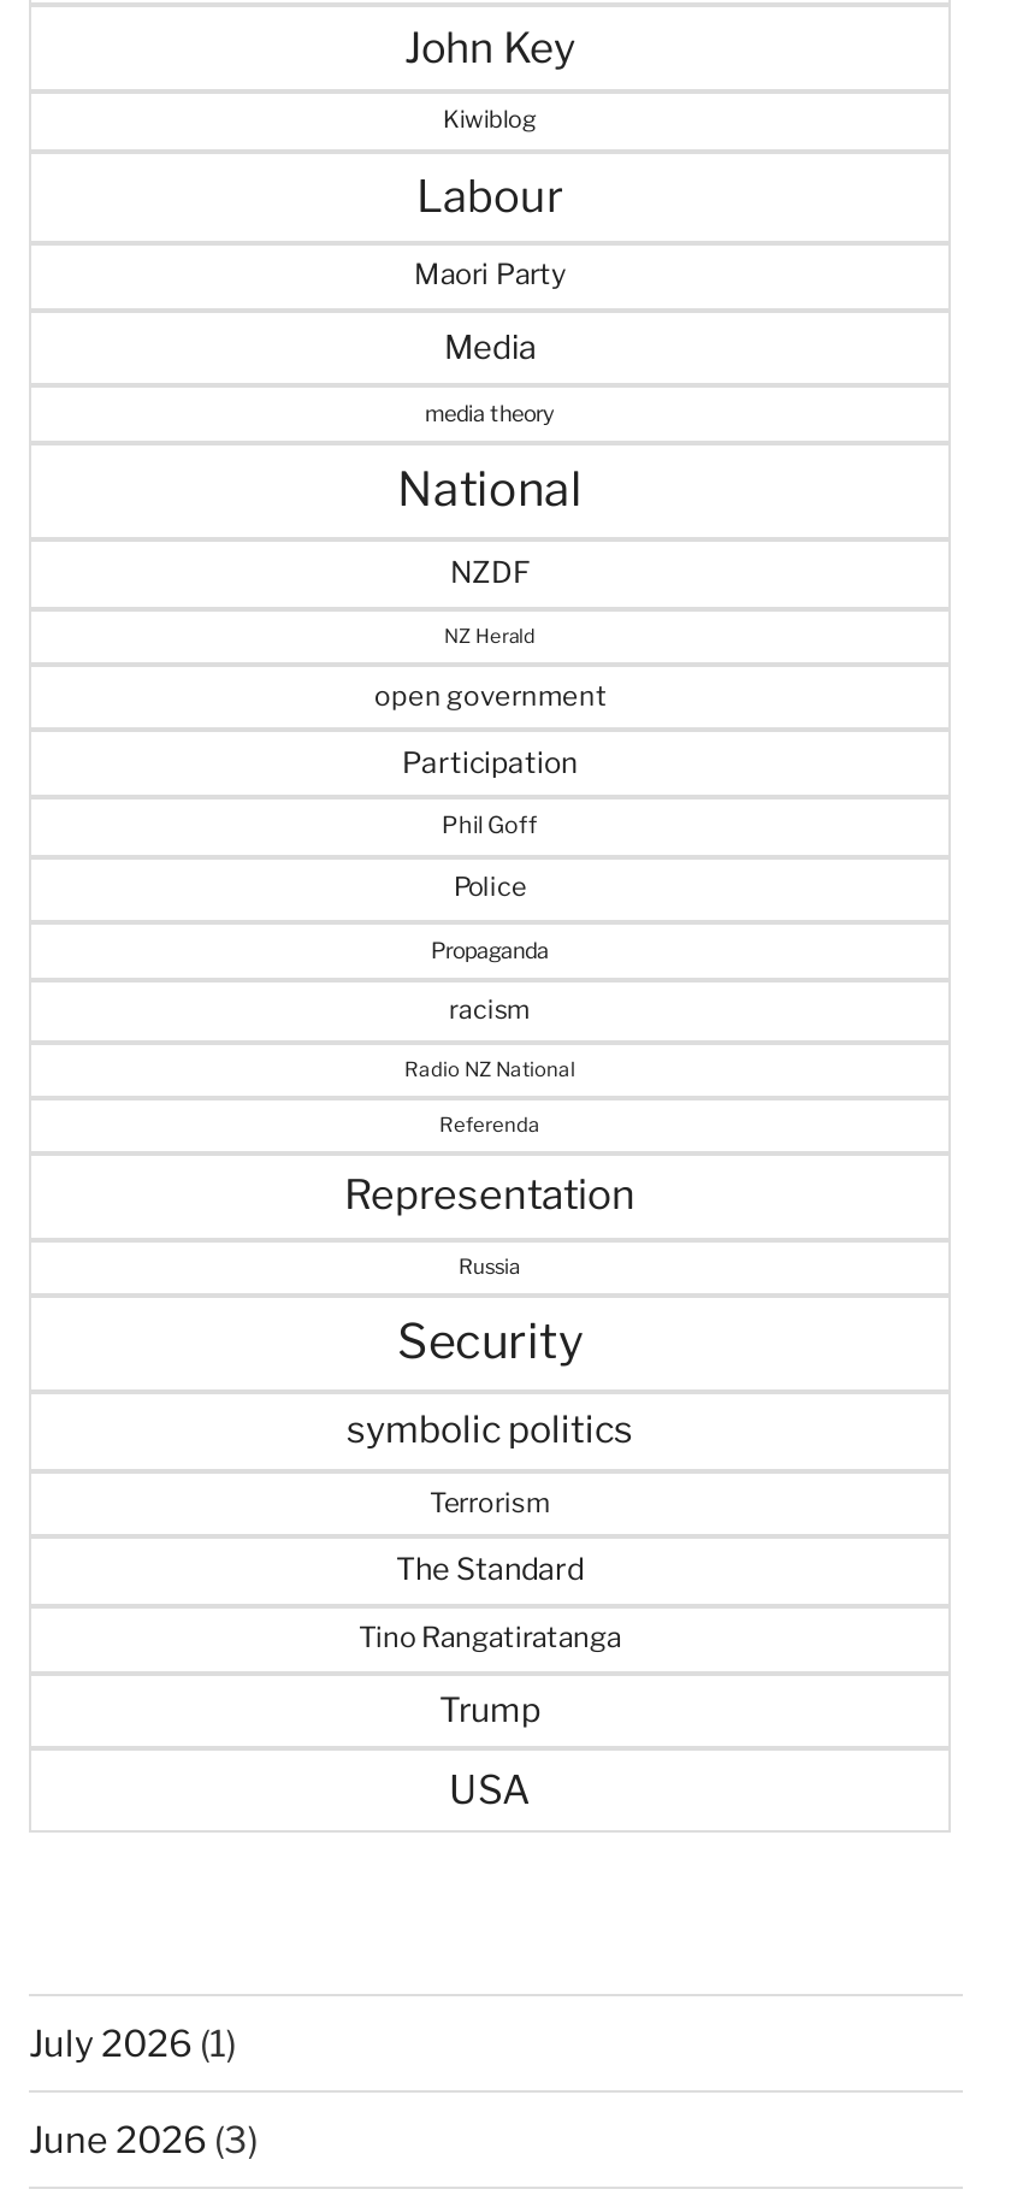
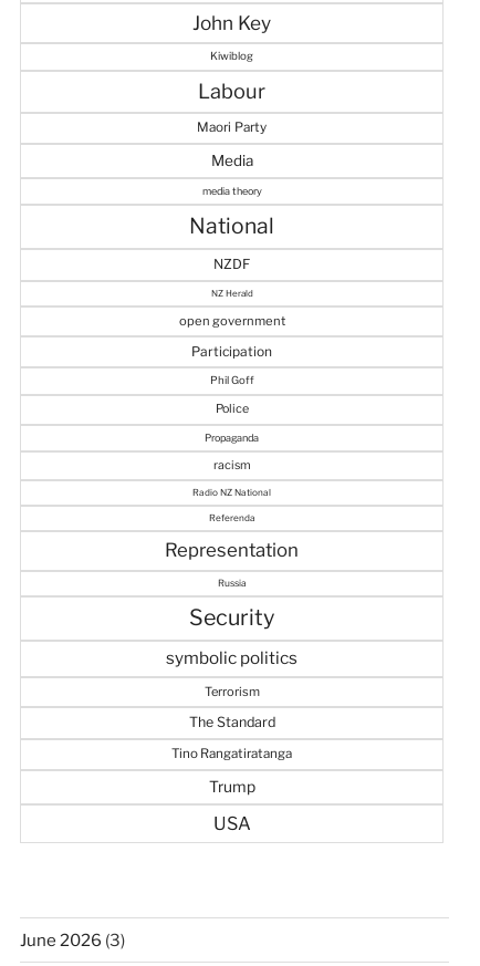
- July 2026 (1)
